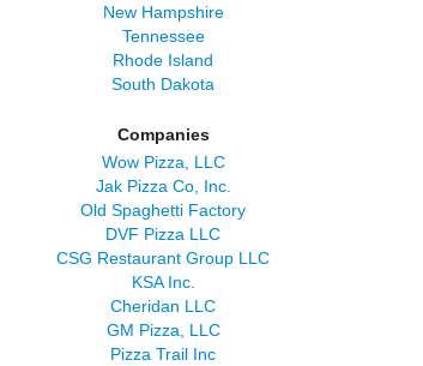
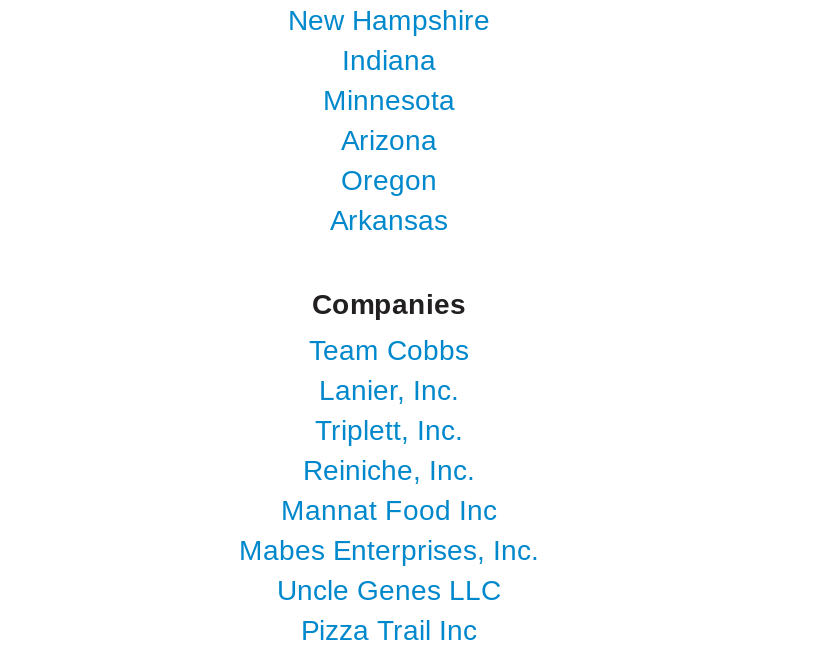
- Tennessee
- Rhode Island
- South Dakota
+ Indiana
+ Minnesota
+ Arizona
+ Oregon
+ Arkansas

moved down: Companies

- Wow Pizza, LLC
- Jak Pizza Co, Inc.
- Old Spaghetti Factory
- DVF Pizza LLC
- CSG Restaurant Group LLC
- KSA Inc.
- Cheridan LLC
- GM Pizza, LLC
+ Team Cobbs
+ Lanier, Inc.
+ Triplett, Inc.
+ Reiniche, Inc.
+ Mannat Food Inc
+ Mabes Enterprises, Inc.
+ Uncle Genes LLC
